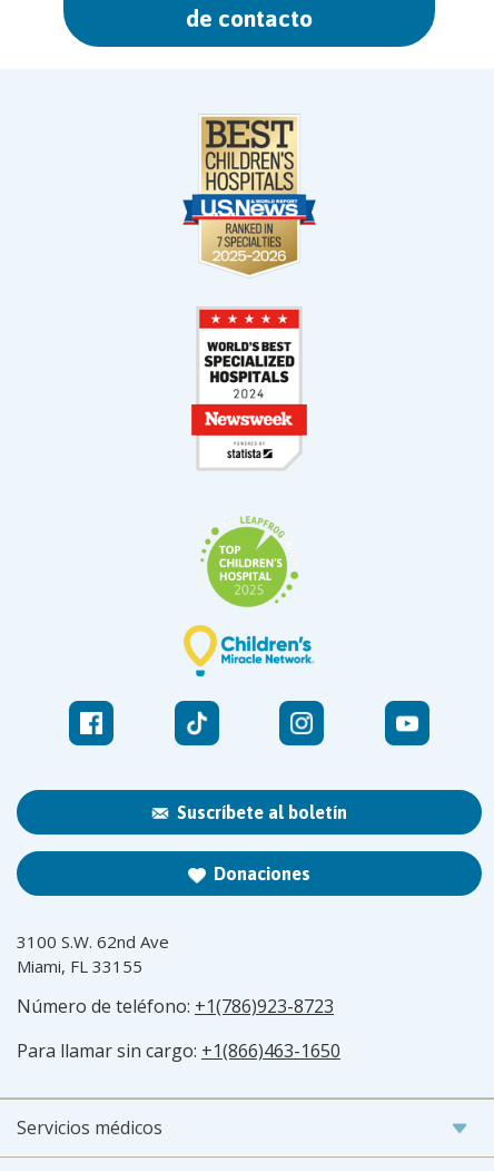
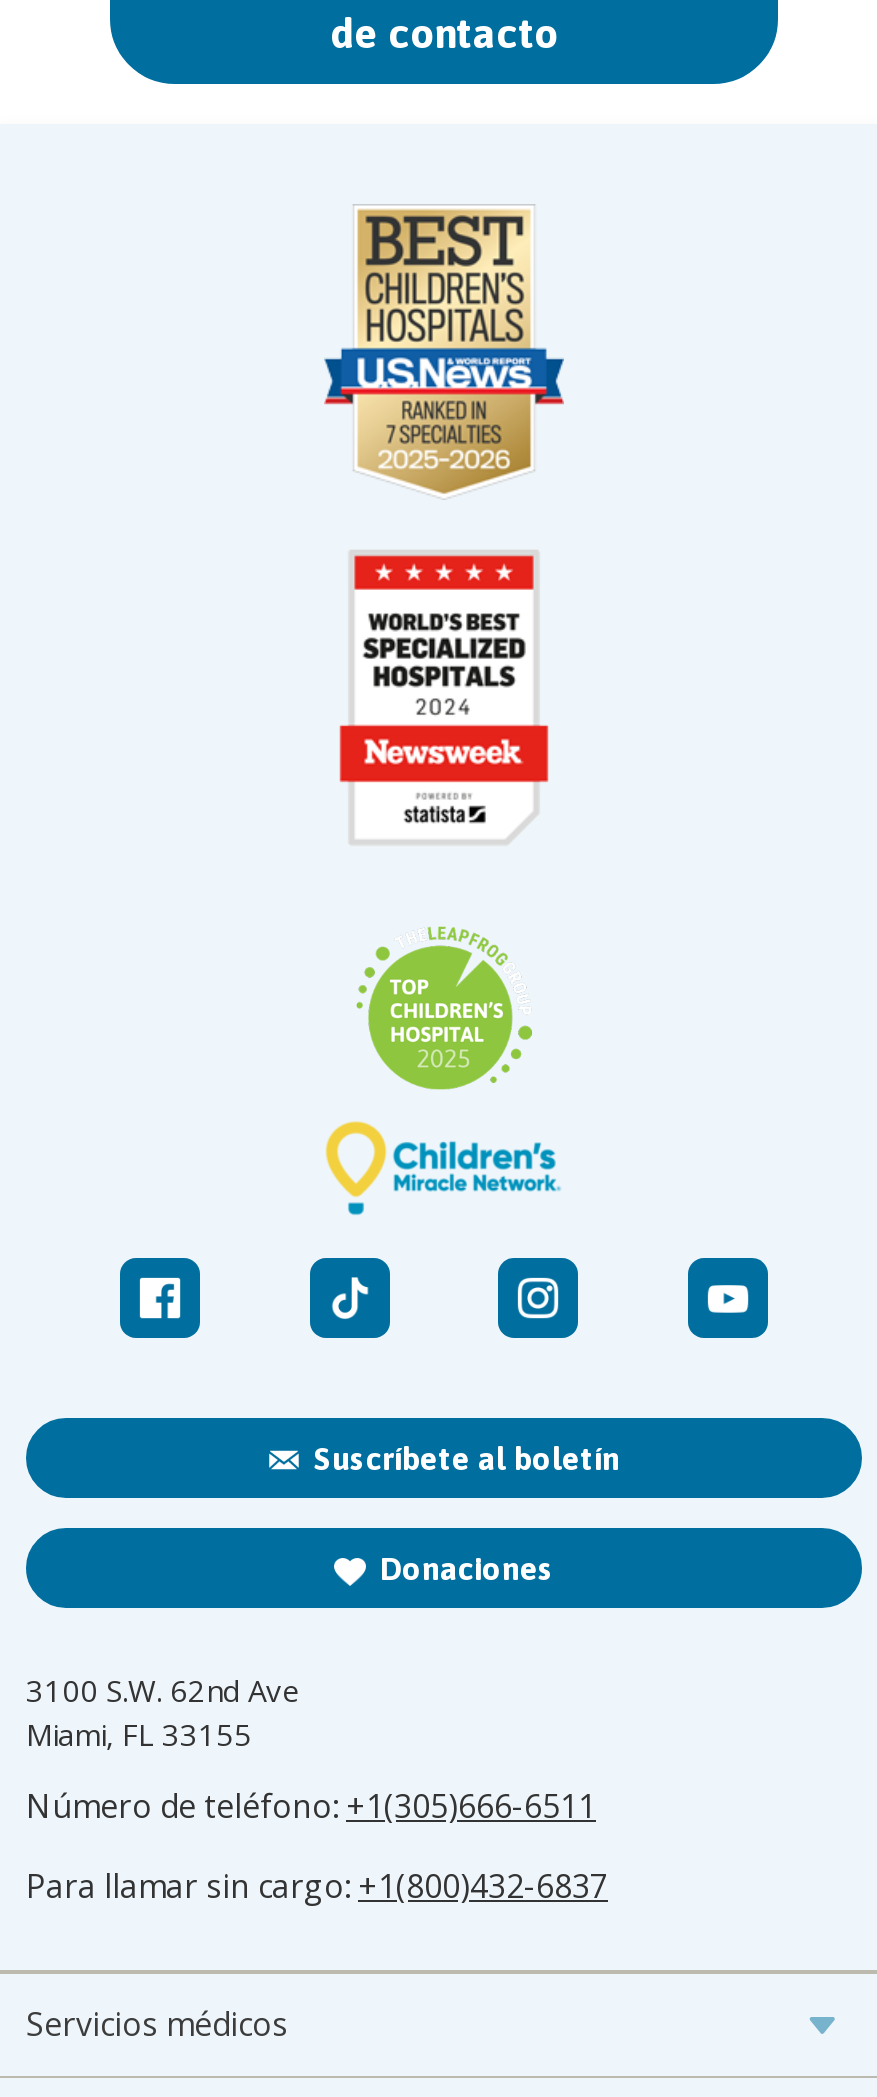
- Número de teléfono: +1(786)923-8723
+ Número de teléfono: +1(305)666-6511

- Para llamar sin cargo: +1(866)463-1650
+ Para llamar sin cargo: +1(800)432-6837
